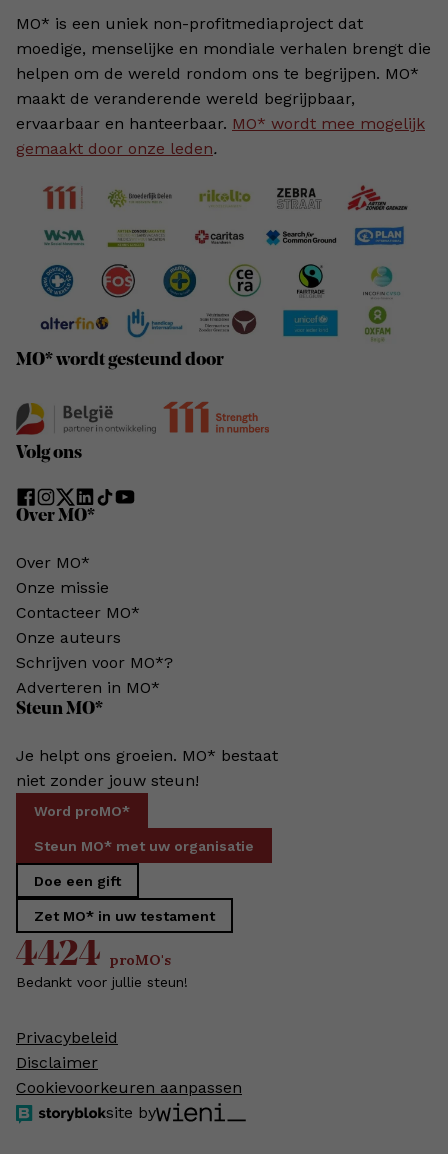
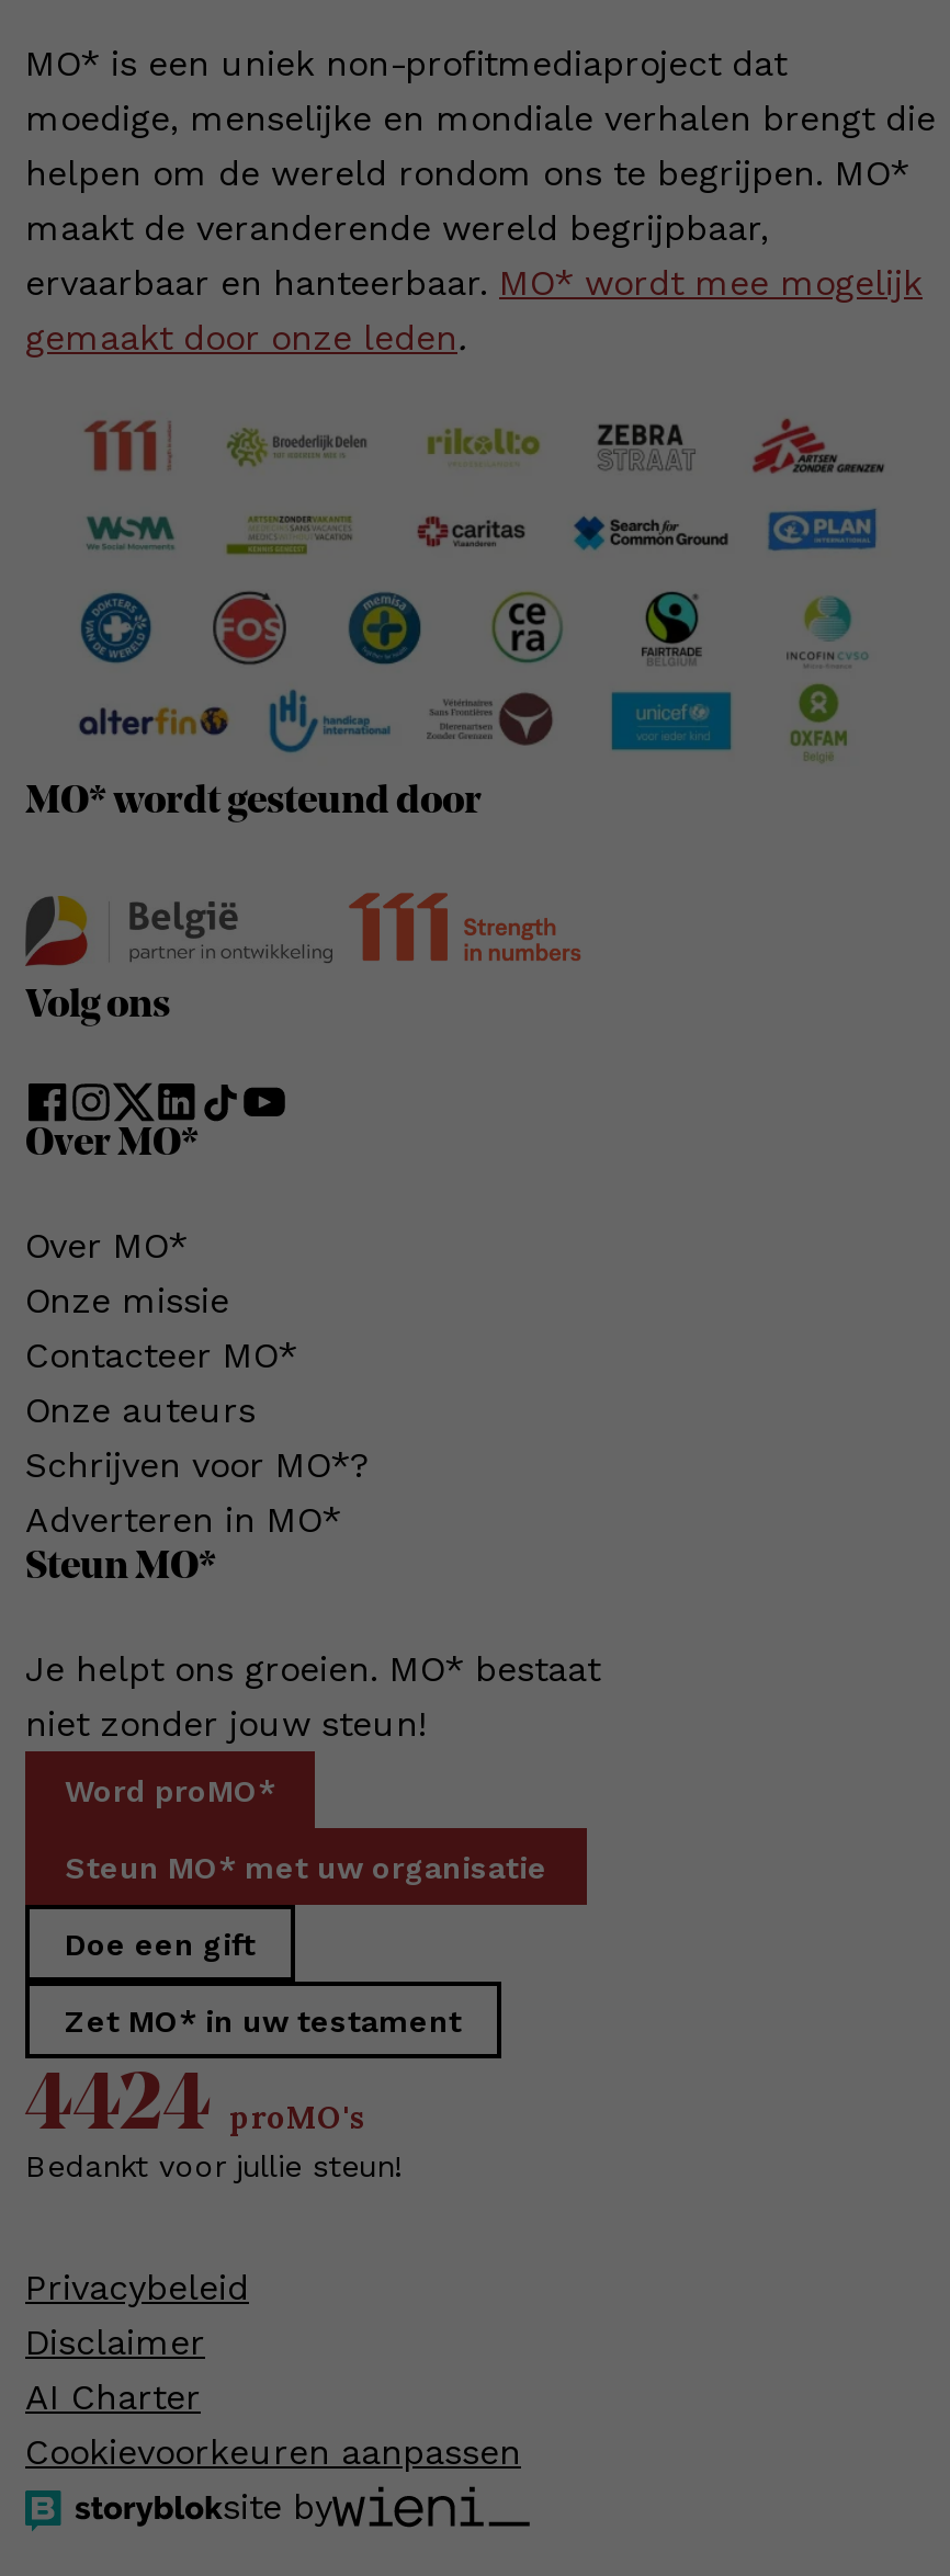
+ AI Charter
